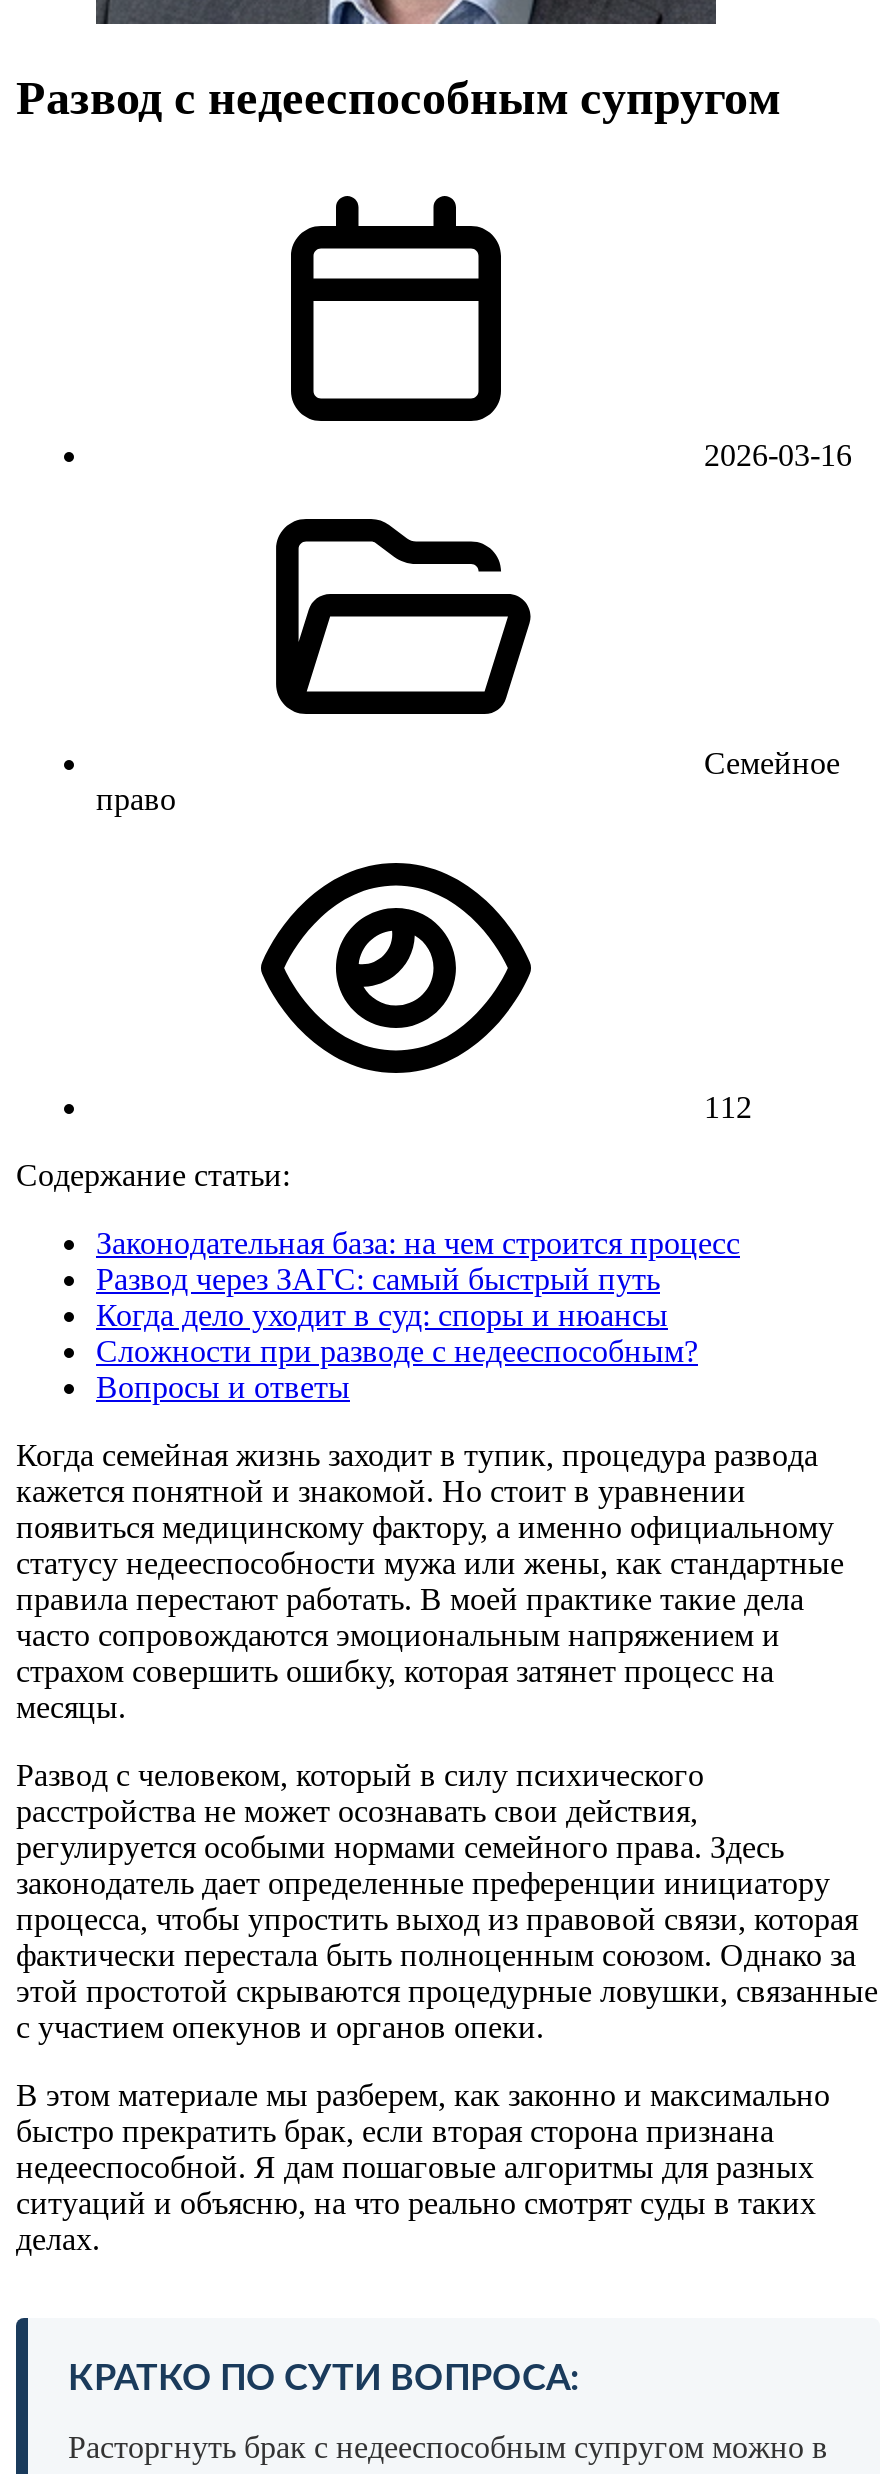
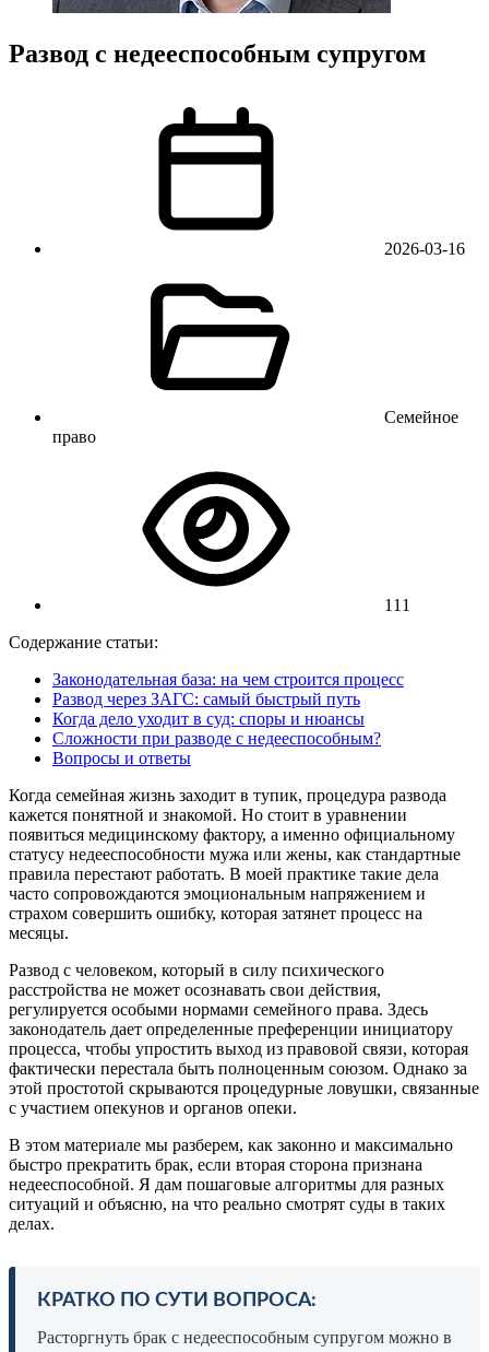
- 112
+ 111
